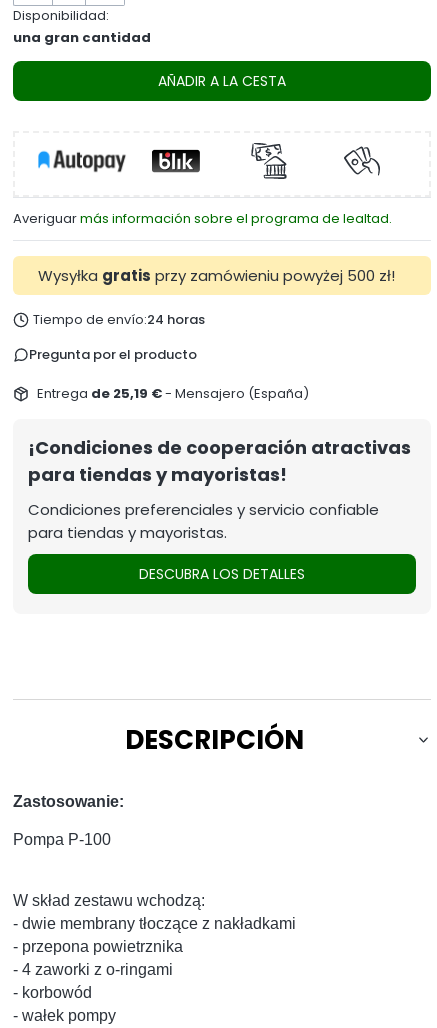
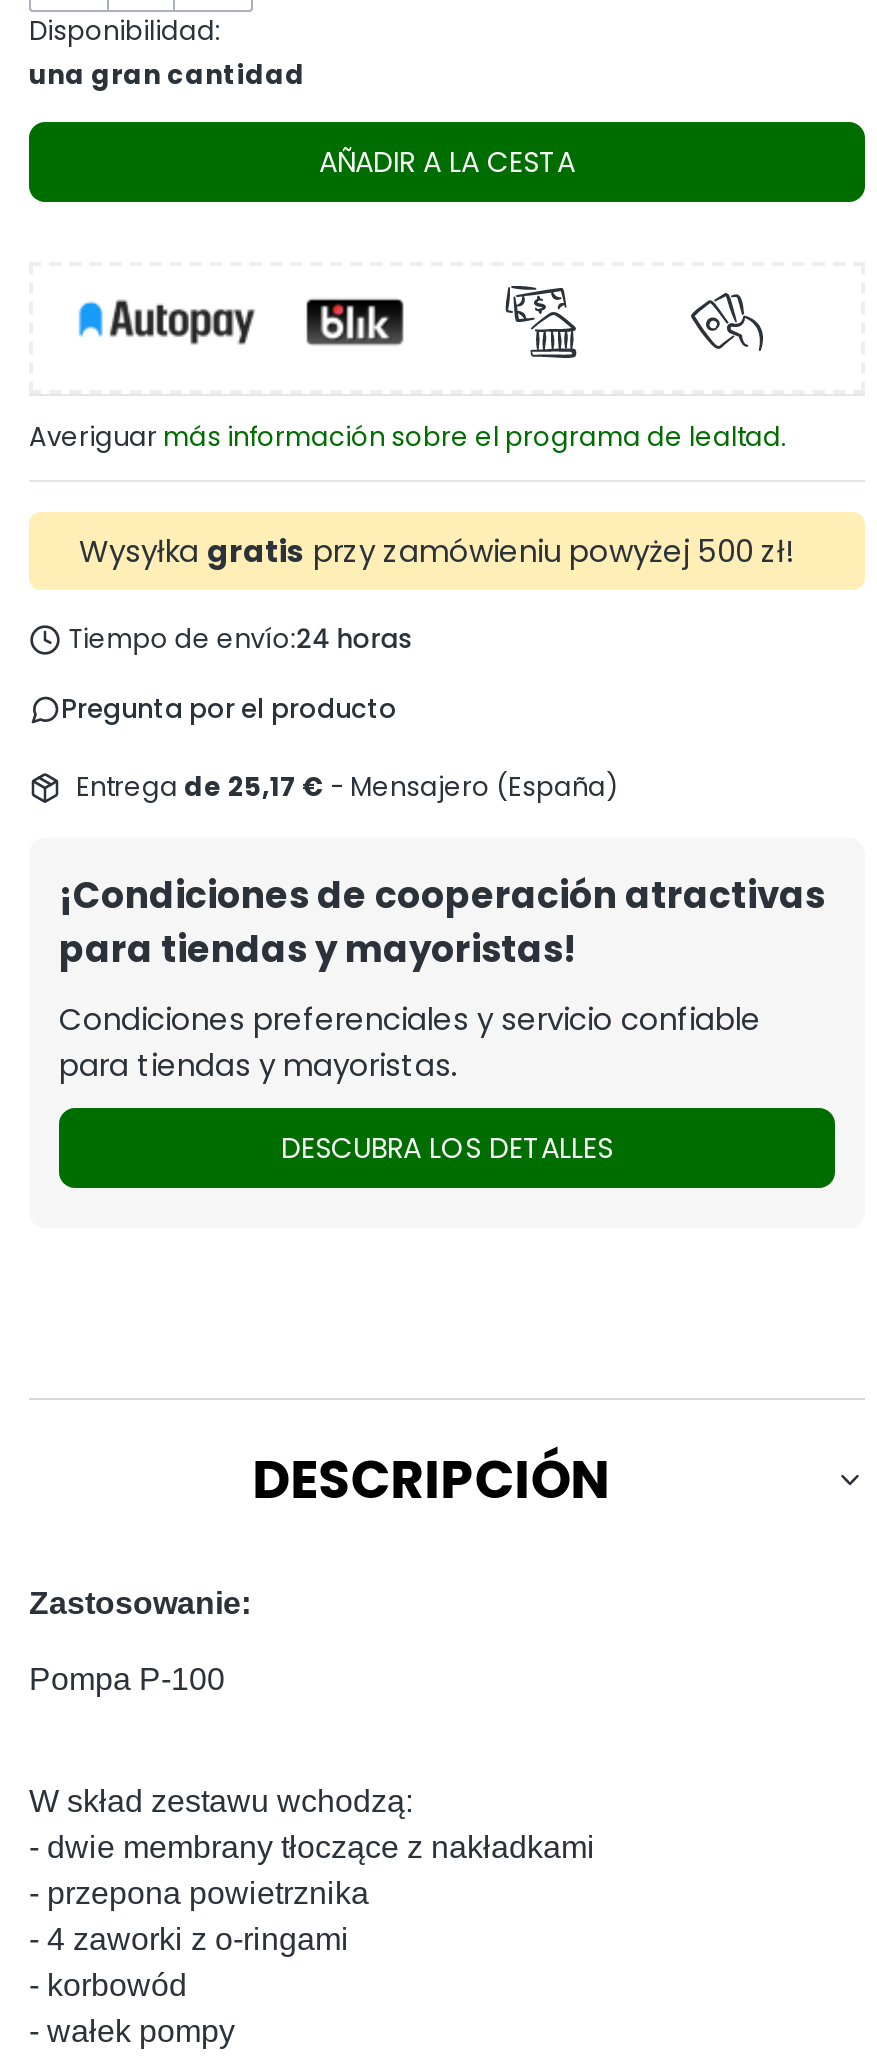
- Entrega de 25,19 €- Mensajero (España)
+ Entrega de 25,17 €- Mensajero (España)
